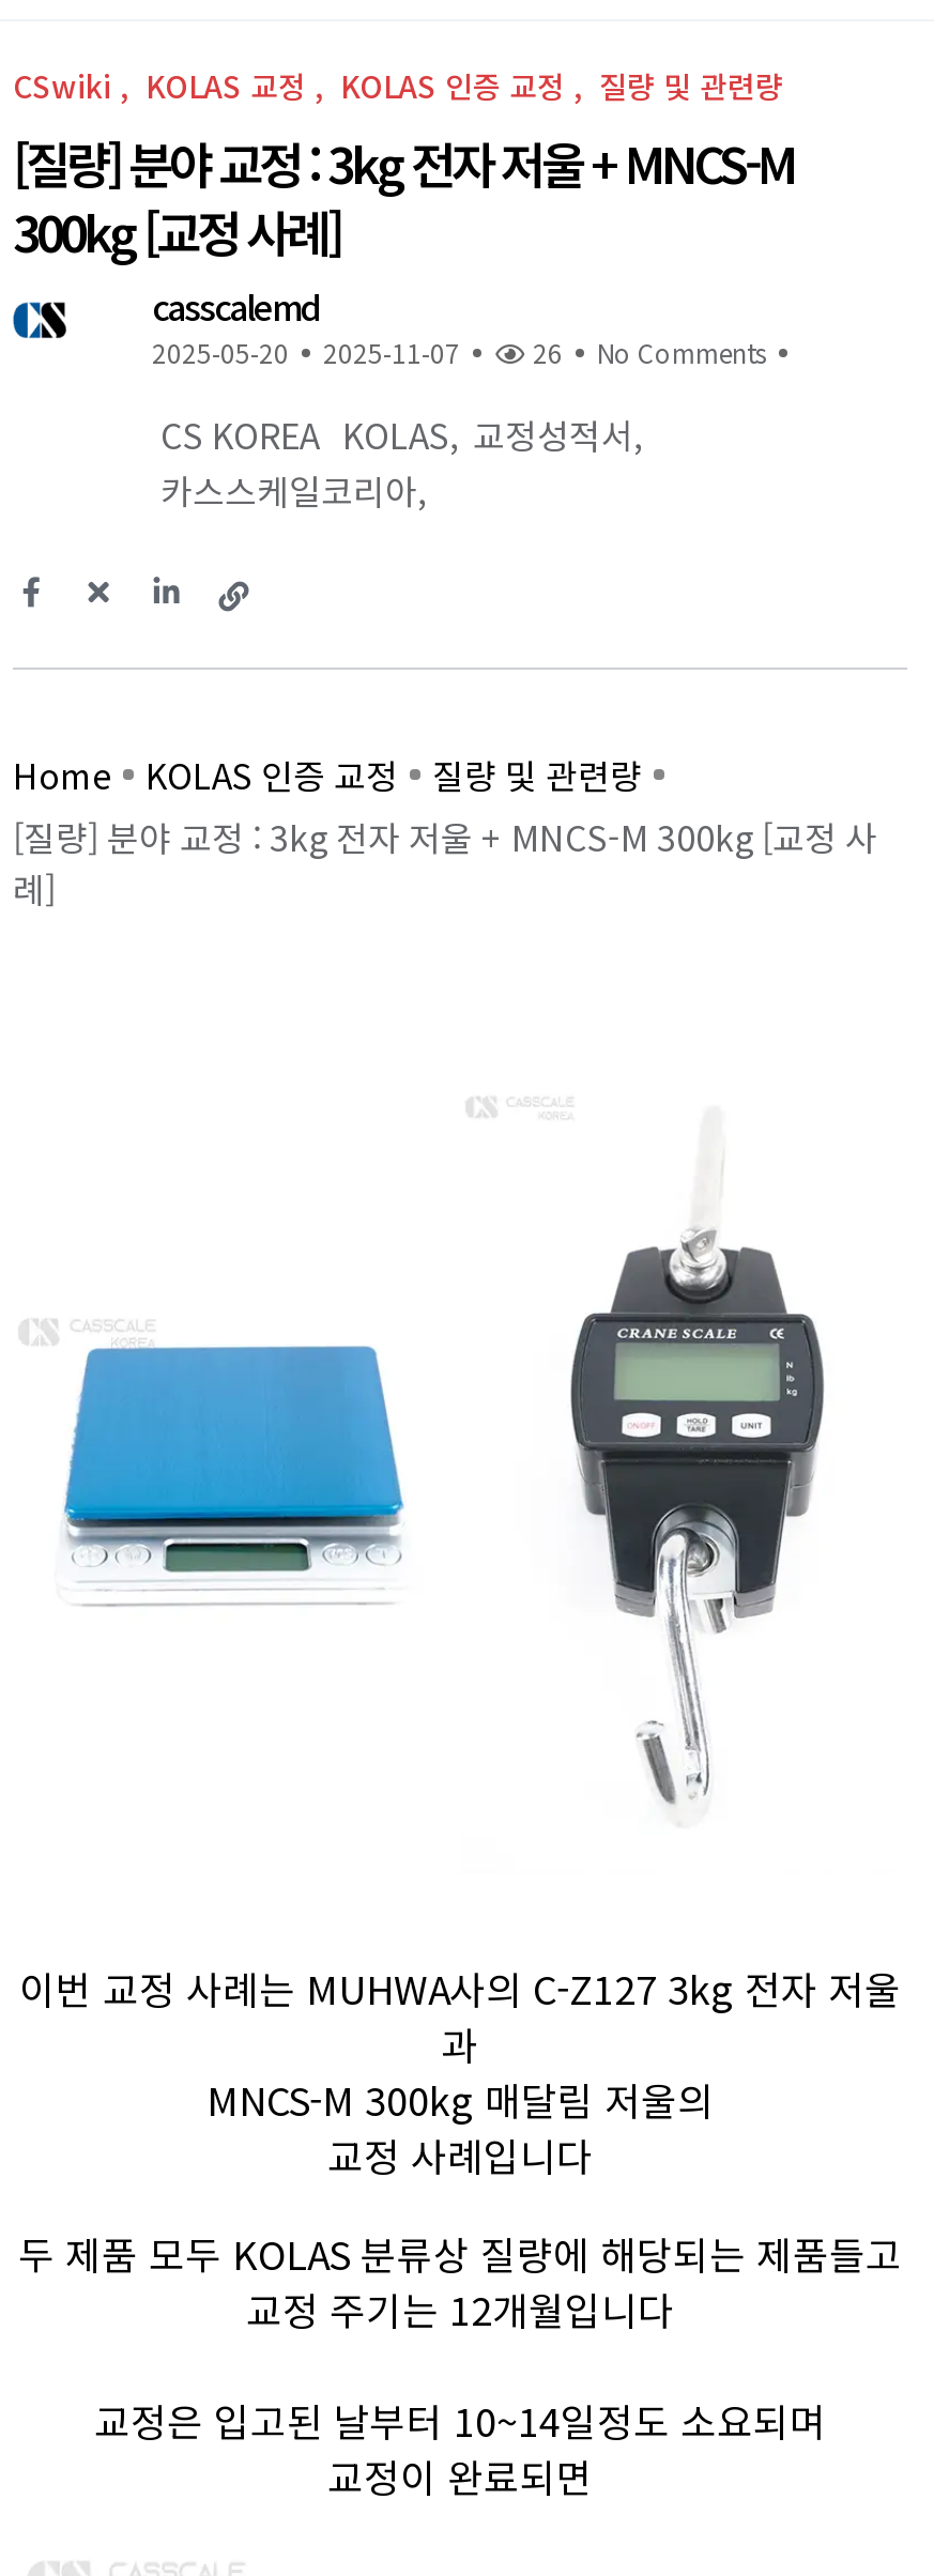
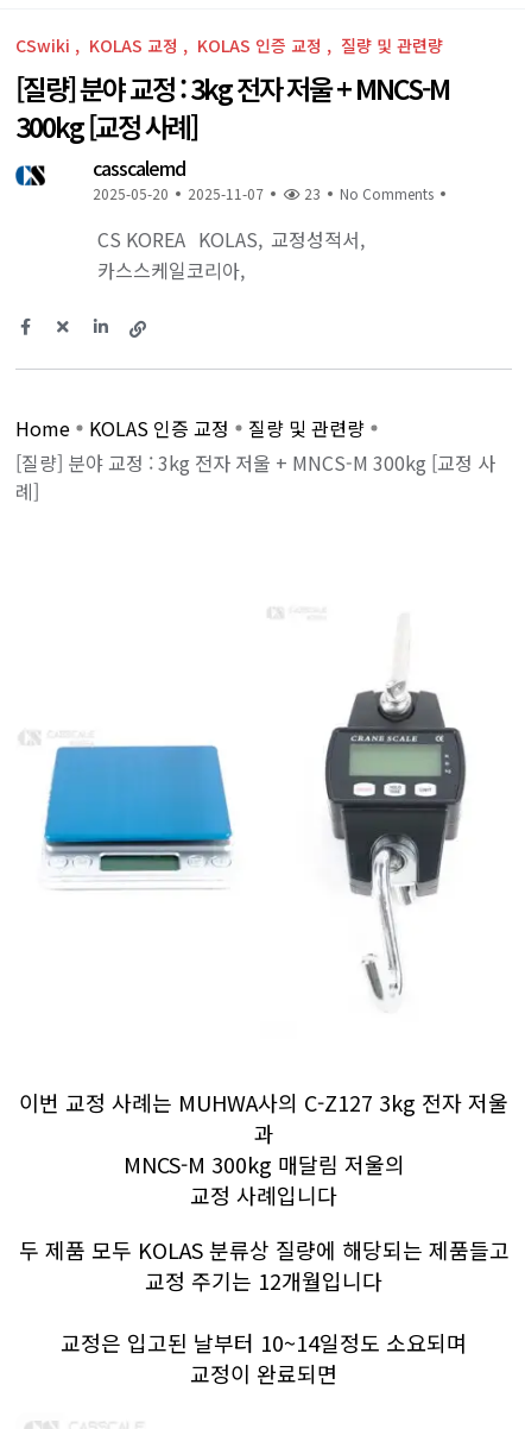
- 2025-05-20 2025-11-07 26 No Comments
+ 2025-05-20 2025-11-07 23 No Comments
